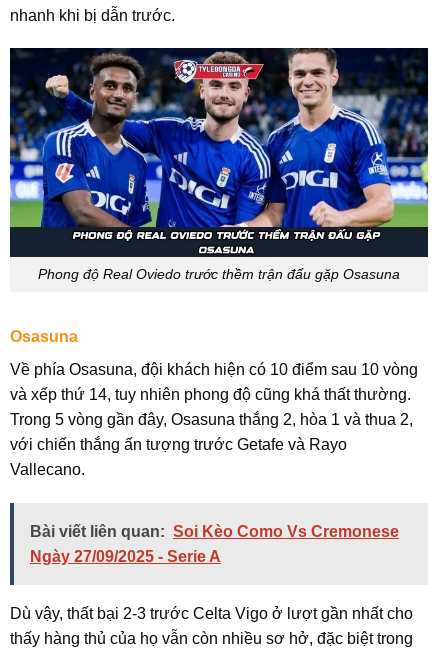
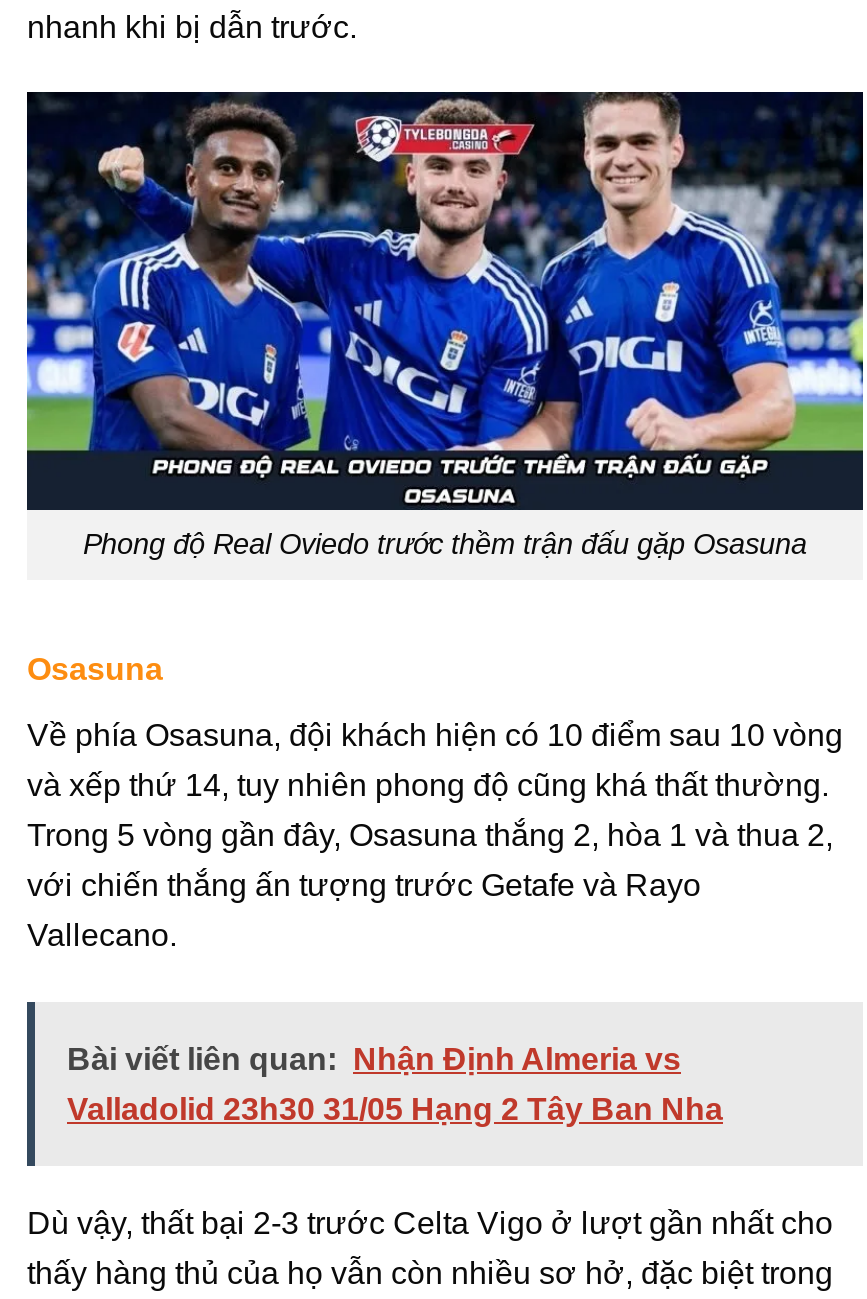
- Bài viết liên quan: Soi Kèo Como Vs Cremonese
+ Bài viết liên quan: Nhận Định Almeria vs

- Ngày 27/09/2025 - Serie A
+ Valladolid 23h30 31/05 Hạng 2 Tây Ban Nha
